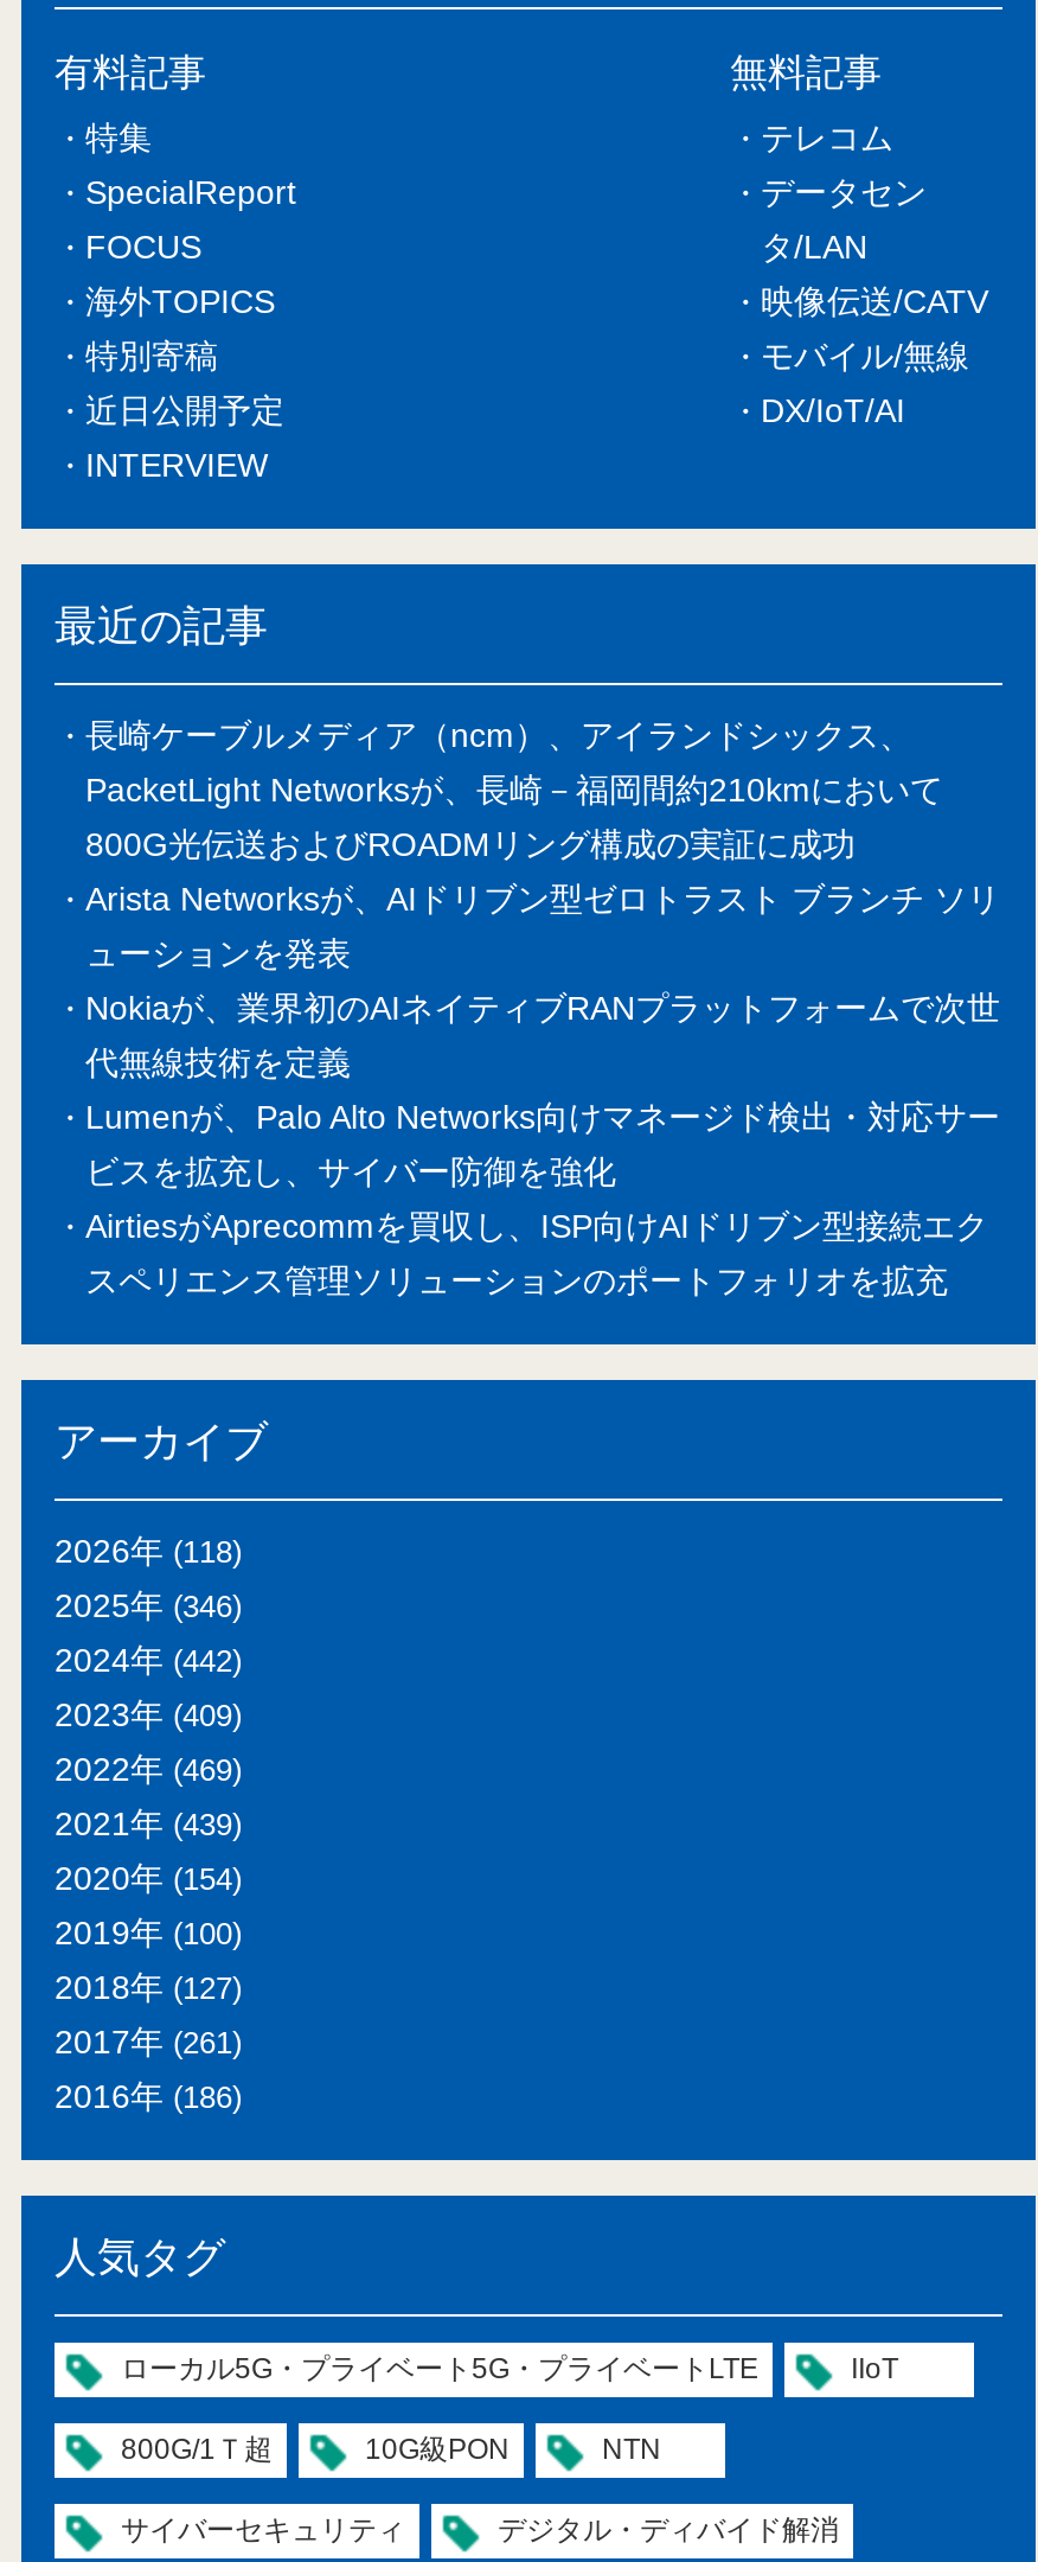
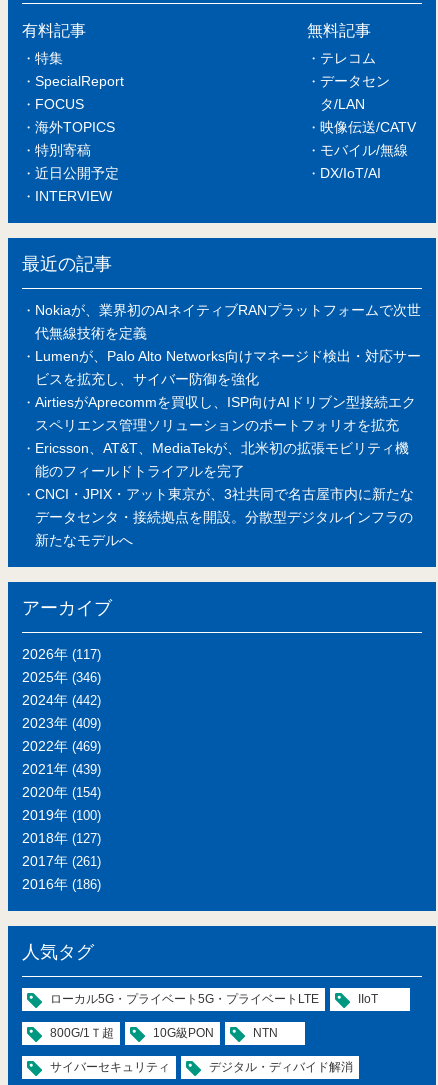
- 長崎ケーブルメディア（ncm）、アイランドシックス、
- PacketLight Networksが、長崎－福岡間約210kmにおいて
- 800G光伝送およびROADMリング構成の実証に成功
- Arista Networksが、AIドリブン型ゼロトラスト ブランチ ソリ
- ューションを発表

moved up: Nokiaが、業界初のAIネイティブRANプラットフォームで次世 | 代無線技術を定義 | Lumenが、Palo Alto Networks向けマネージド検出・対応サー | ビスを拡充し、サイバー防御を強化 | AirtiesがAprecommを買収し、ISP向けAIドリブン型接続エク | スペリエンス管理ソリューションのポートフォリオを拡充

+ Ericsson、AT&T、MediaTekが、北米初の拡張モビリティ機
+ 能のフィールドトライアルを完了
+ CNCI・JPIX・アット東京が、3社共同で名古屋市内に新たな
+ データセンタ・接続拠点を開設。分散型デジタルインフラの
+ 新たなモデルへ

- 2026年(118)
+ 2026年(117)
